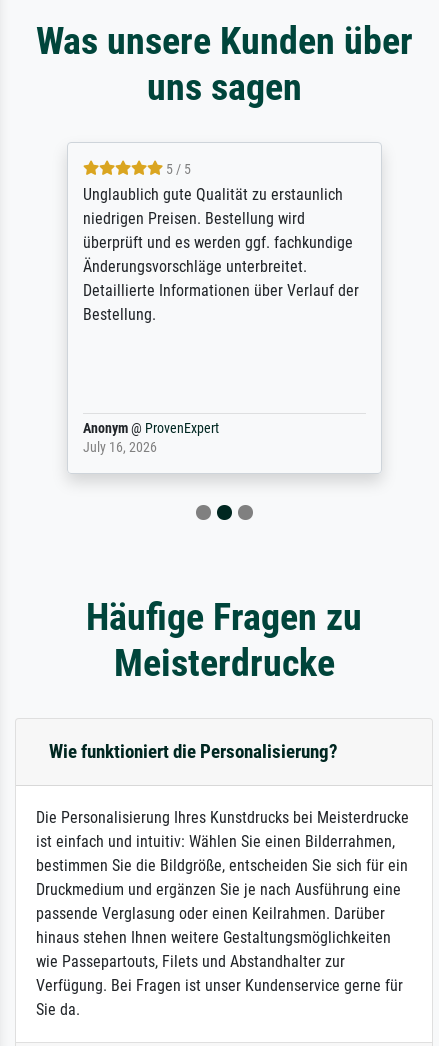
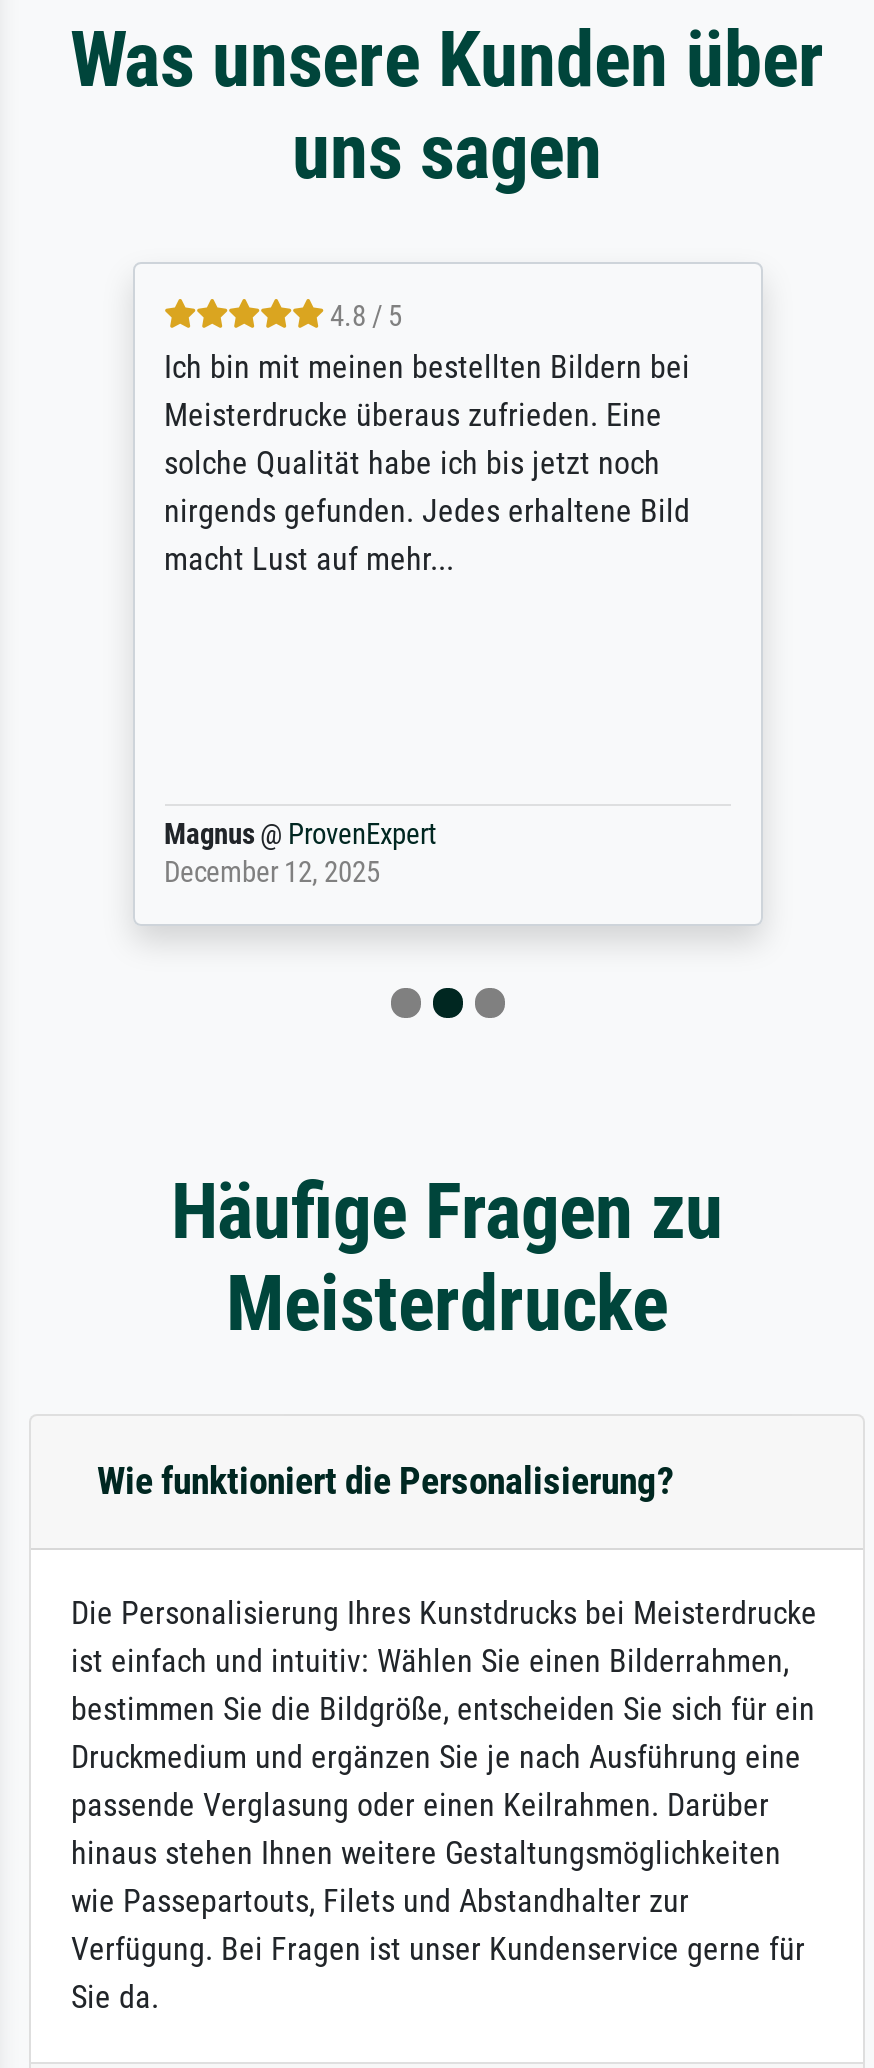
- 5 / 5
- Unglaublich gute Qualität zu erstaunlich
- niedrigen Preisen. Bestellung wird
- überprüft und es werden ggf. fachkundige
- Änderungsvorschläge unterbreitet.
- Detaillierte Informationen über Verlauf der
- Bestellung.
+ 4.8 / 5
+ Ich bin mit meinen bestellten Bildern bei
+ Meisterdrucke überaus zufrieden. Eine
+ solche Qualität habe ich bis jetzt noch
+ nirgends gefunden. Jedes erhaltene Bild
+ macht Lust auf mehr...

- Anonym @ ProvenExpert
- July 16, 2026
+ Magnus @ ProvenExpert
+ December 12, 2025
